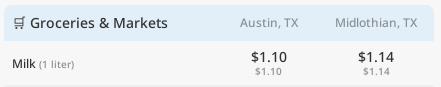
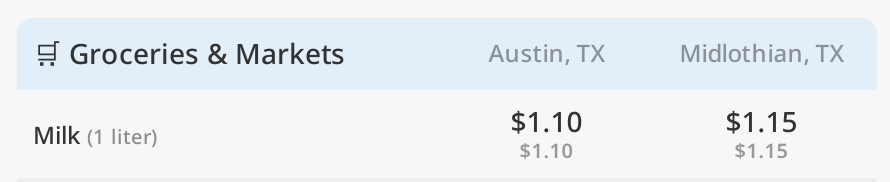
- $1.14
+ $1.15

- $1.14
+ $1.15
